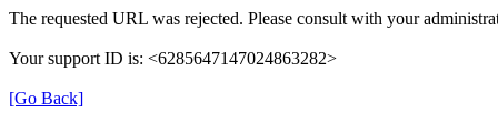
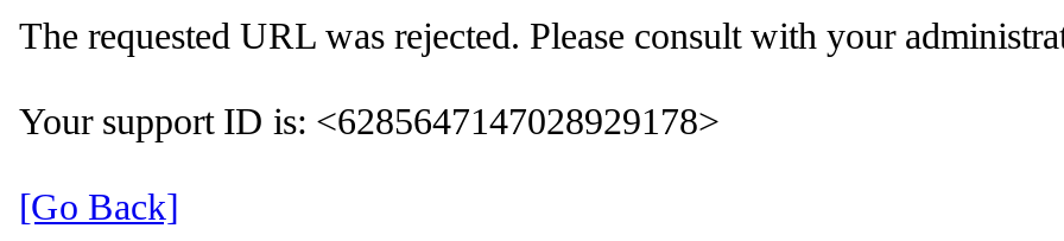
- Your support ID is: <6285647147024863282>
+ Your support ID is: <6285647147028929178>
